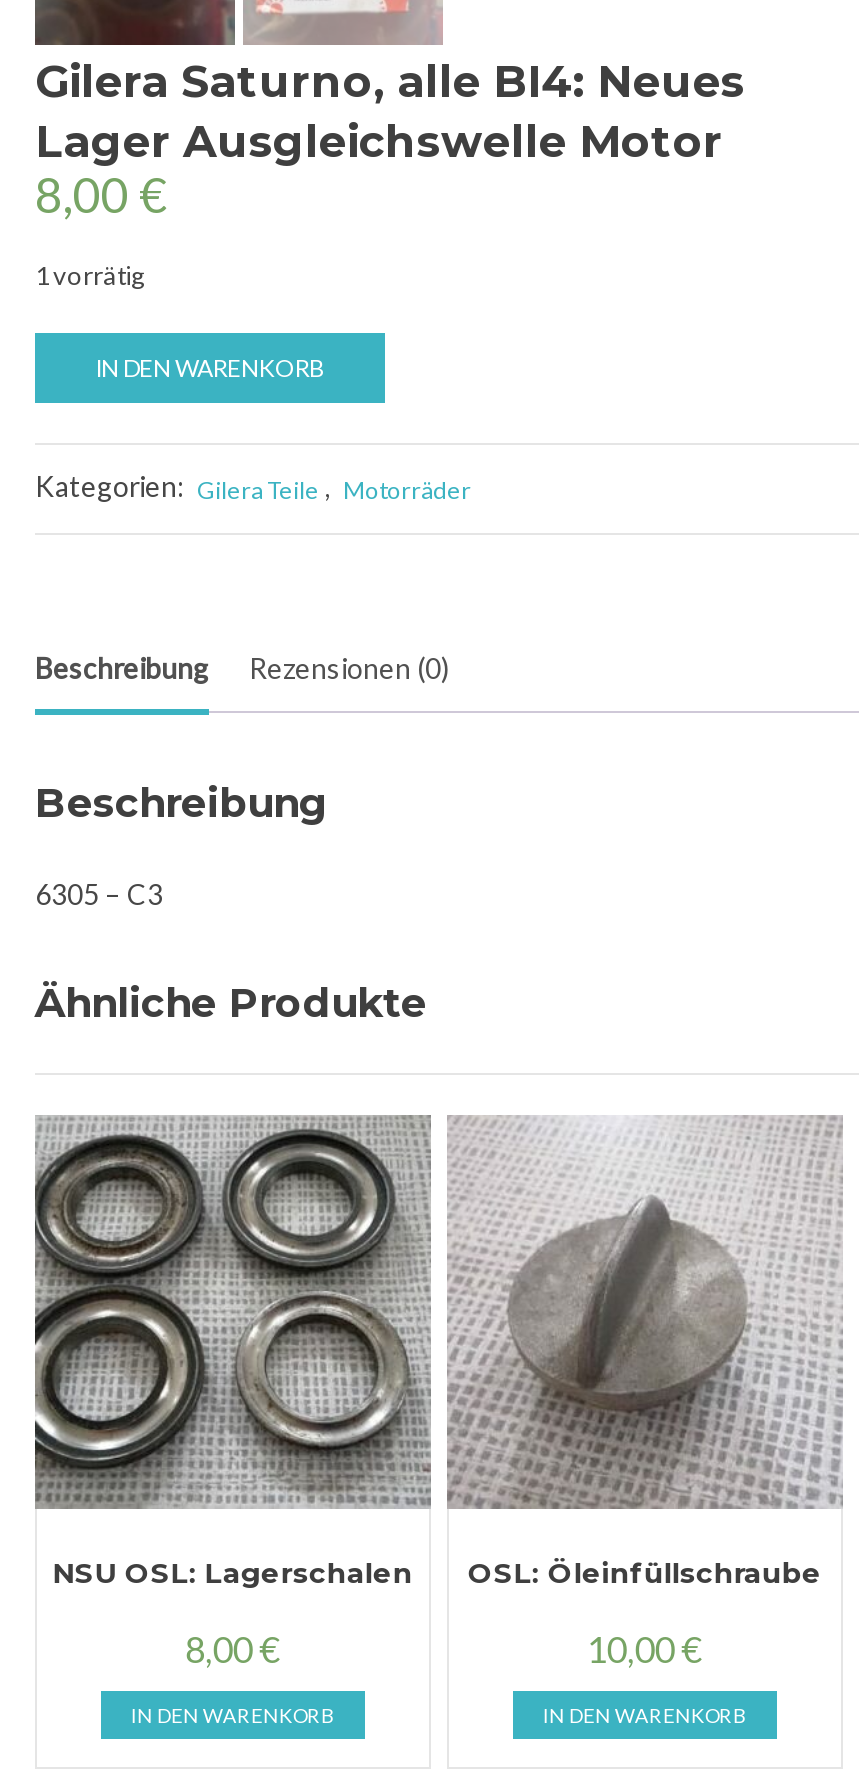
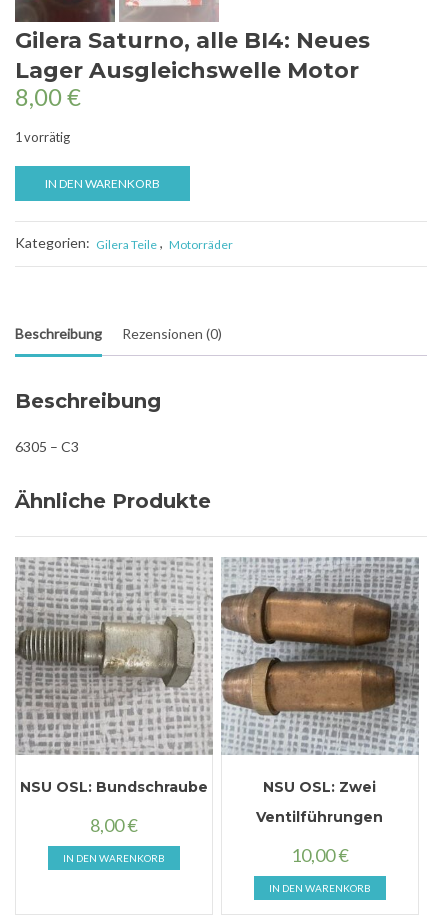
- [image]
- NSU OSL: Lagerschalen
+ [image]
+ NSU OSL: Bundschraube

- [image]
- OSL: Öleinfüllschraube
+ [image]
+ NSU OSL: Zwei
+ Ventilführungen
